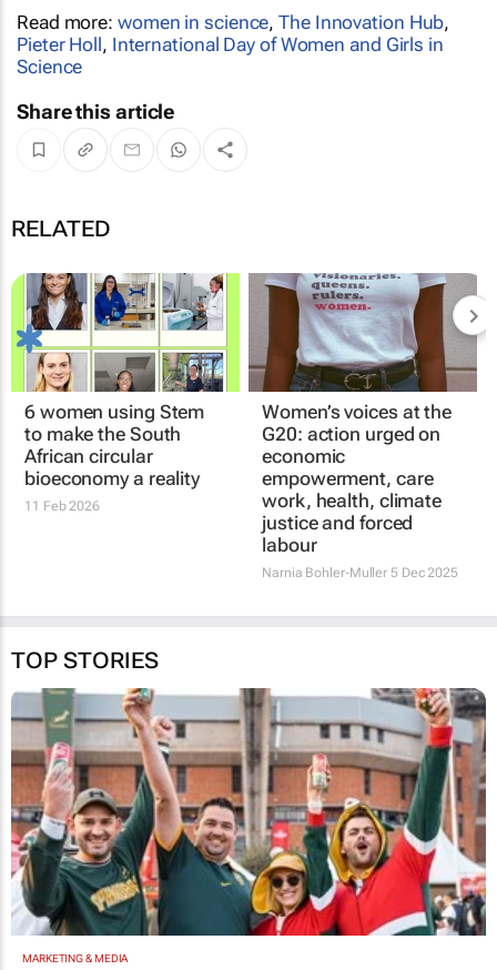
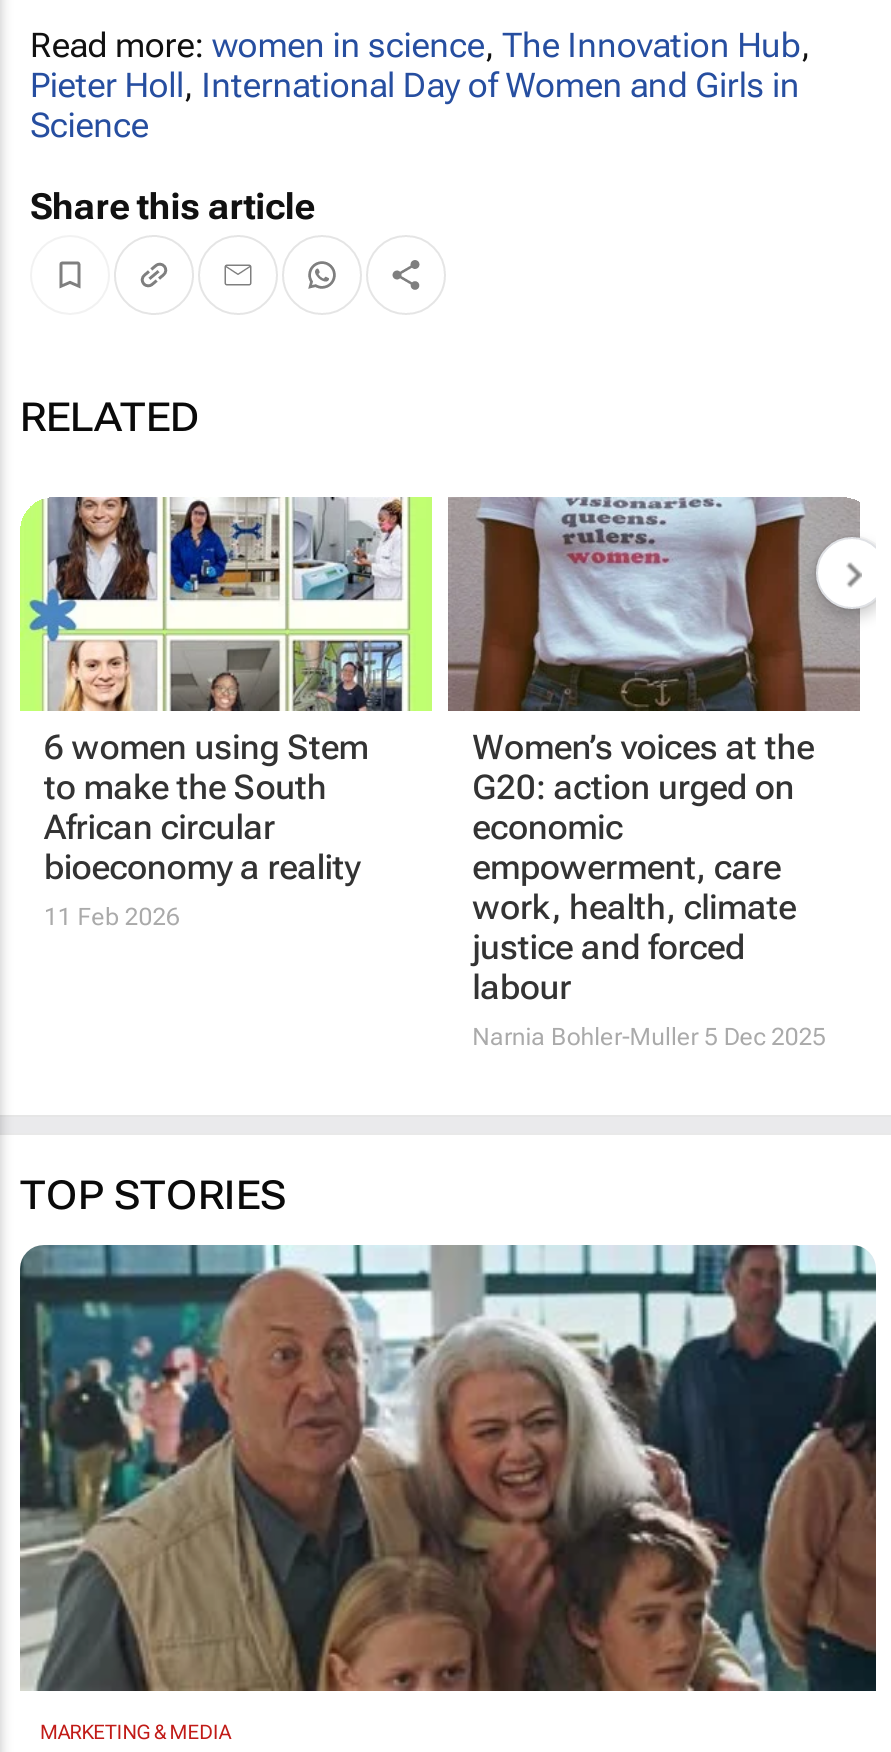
- [image]
+ [image]
